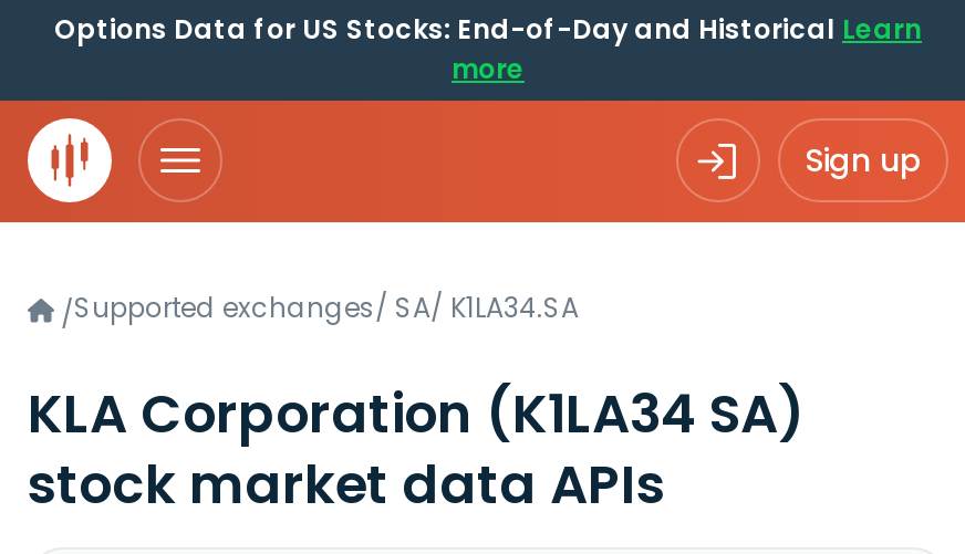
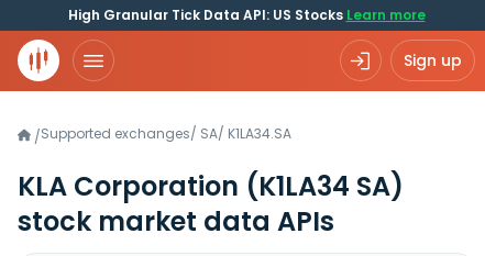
- Options Data for US Stocks: End-of-Day and Historical Learn
- more
+ High Granular Tick Data API: US Stocks Learn more
